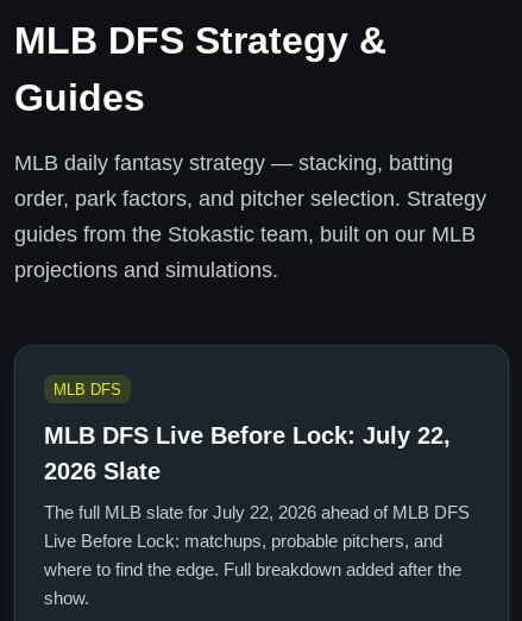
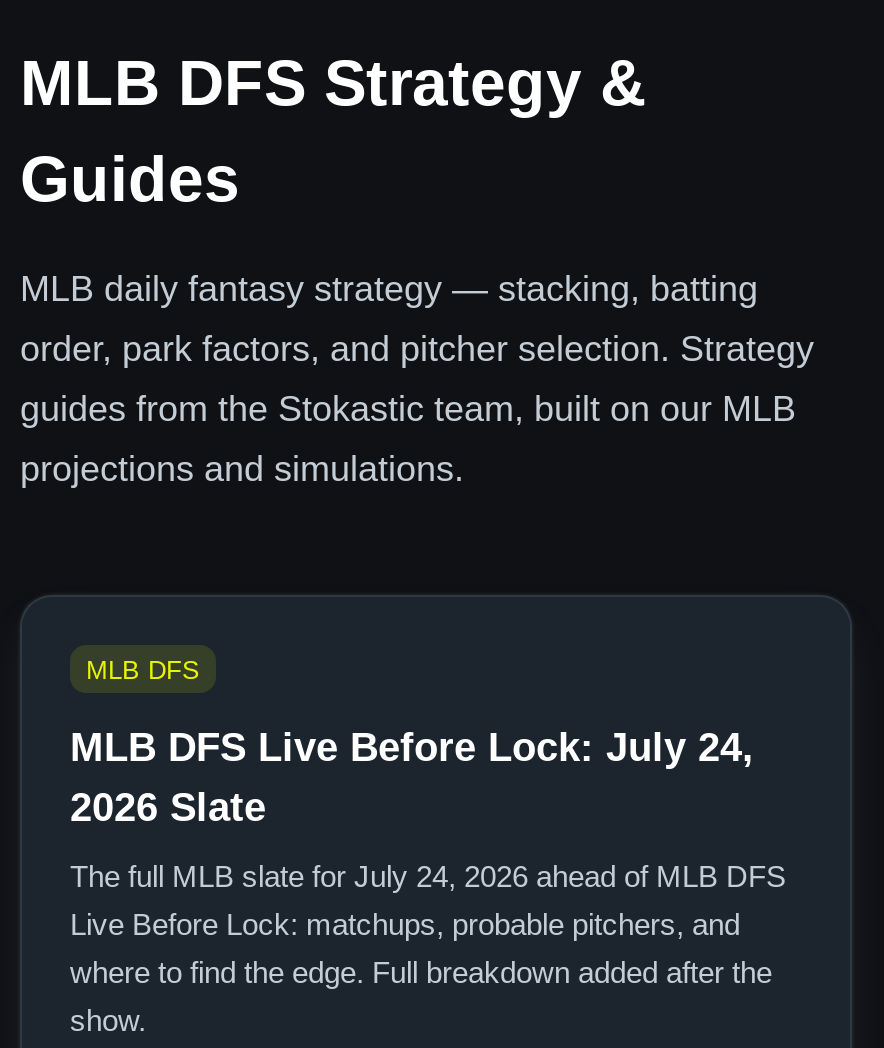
- MLB DFS Live Before Lock: July 22,
+ MLB DFS Live Before Lock: July 24,

- The full MLB slate for July 22, 2026 ahead of MLB DFS
+ The full MLB slate for July 24, 2026 ahead of MLB DFS
